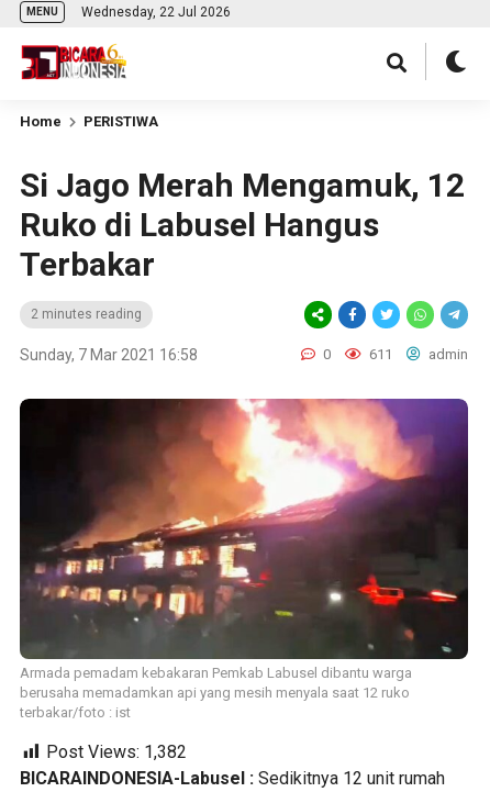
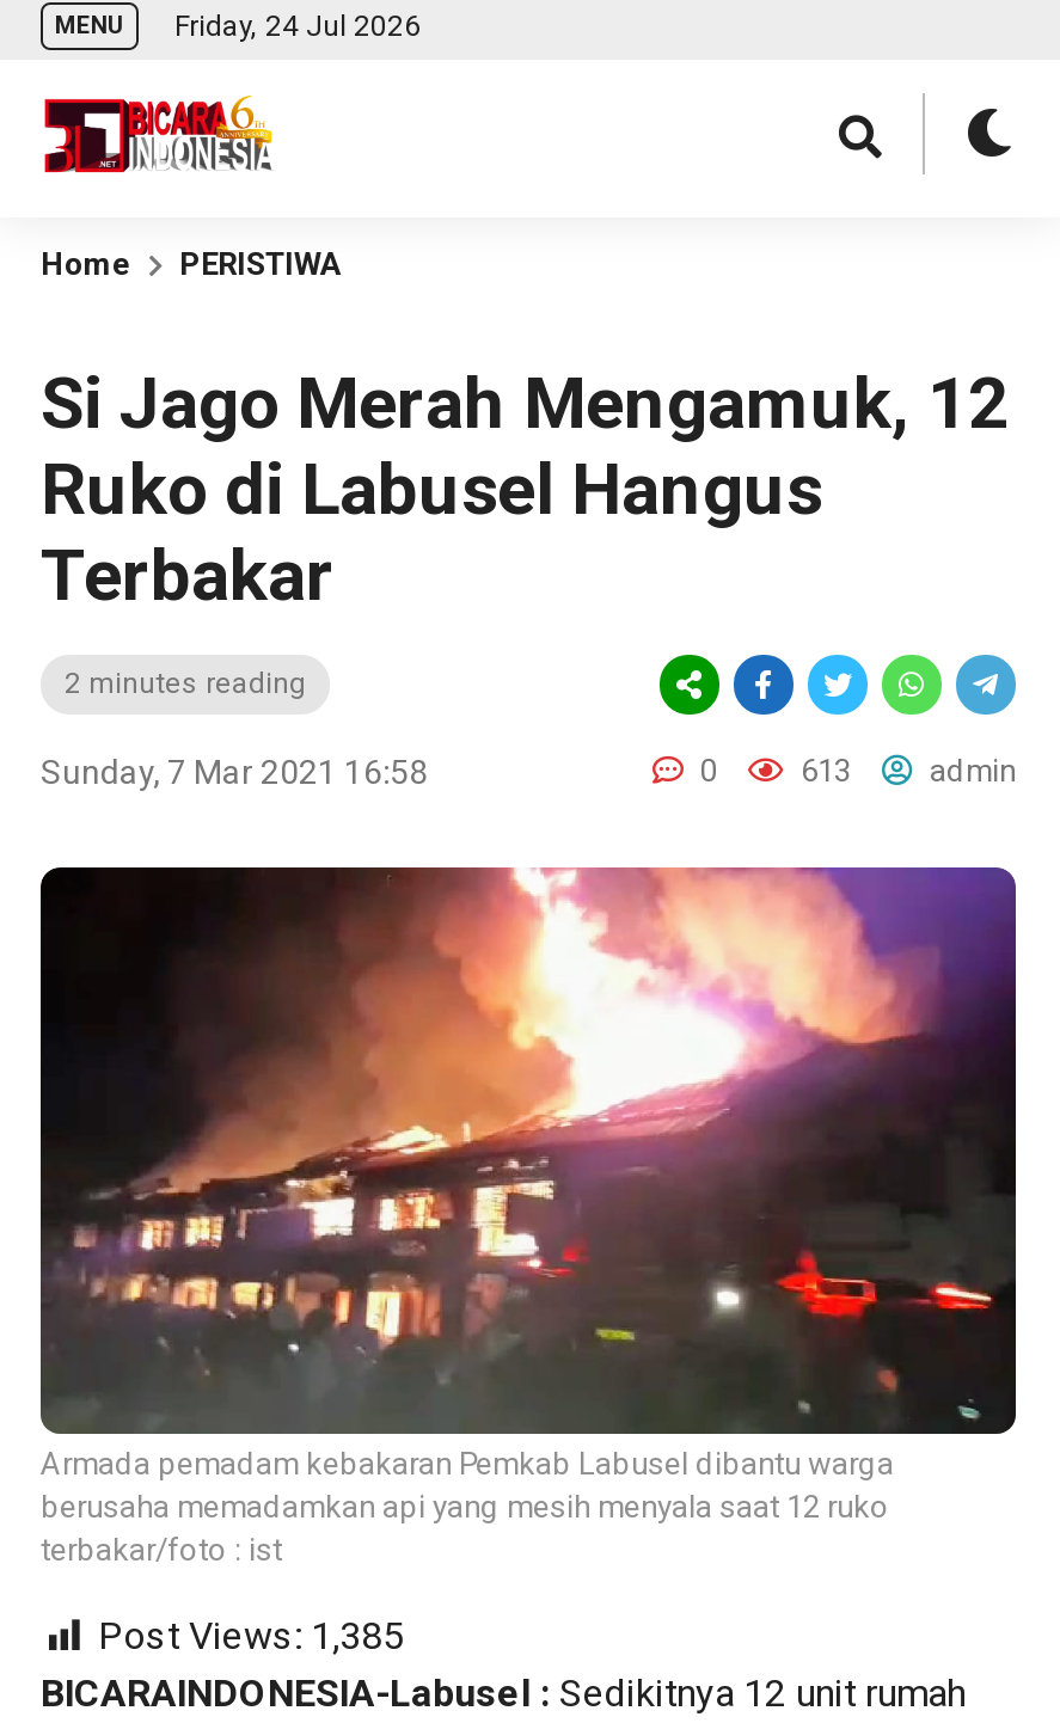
- Wednesday, 22 Jul 2026
+ Friday, 24 Jul 2026

- 0 611 admin
+ 0 613 admin

- Post Views: 1,382
+ Post Views: 1,385
